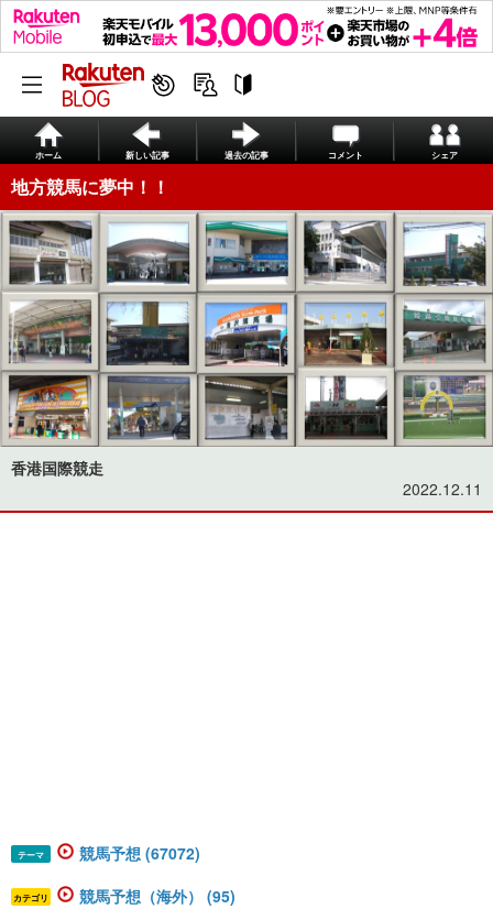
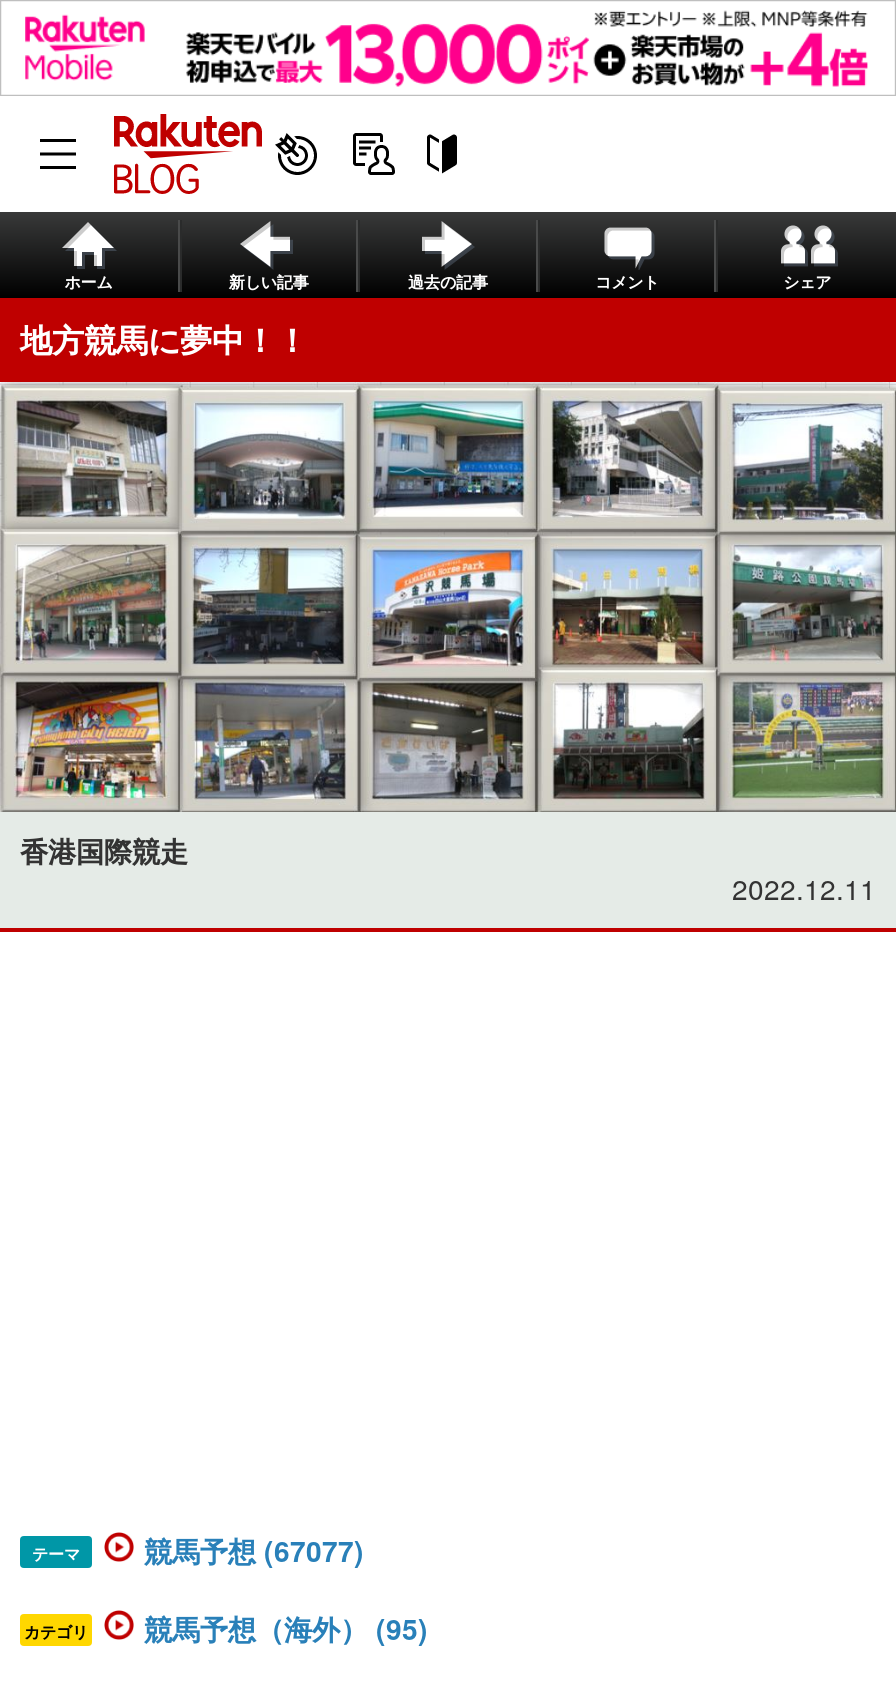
- 競馬予想 (67072)
+ 競馬予想 (67077)
